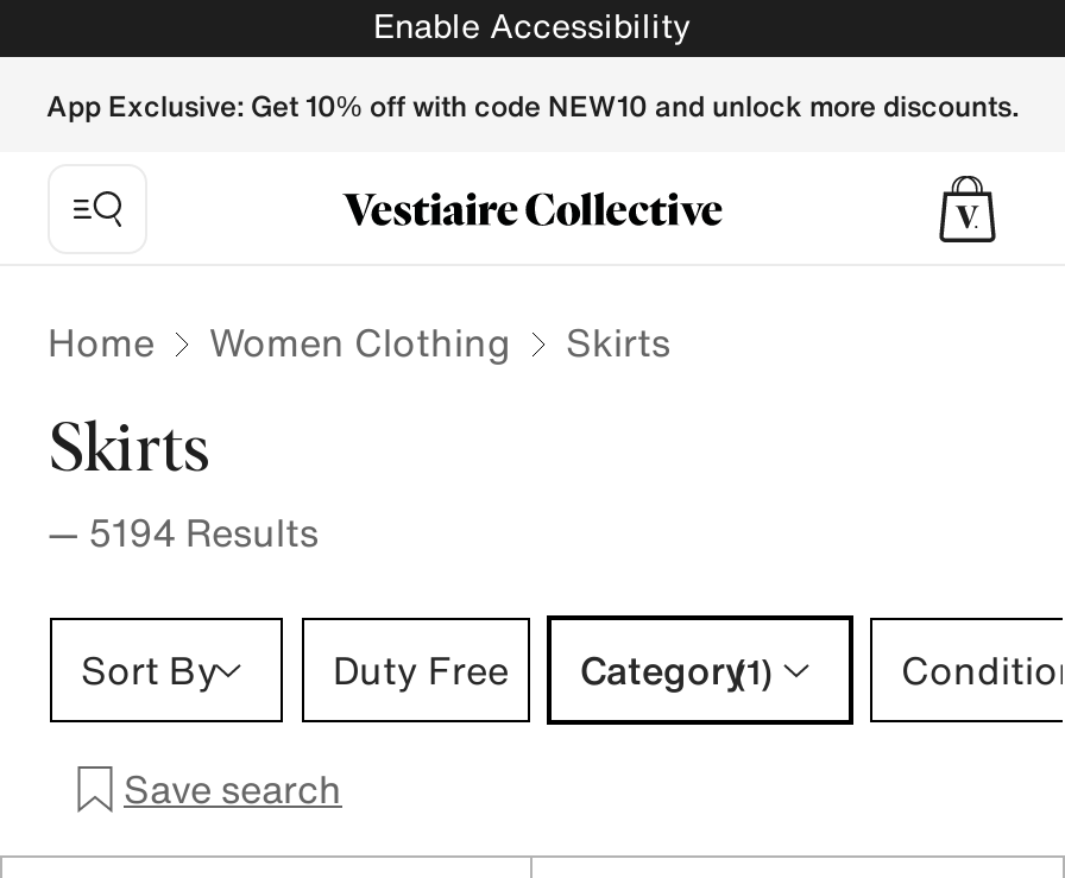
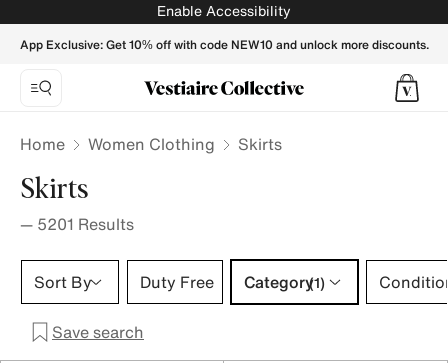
- — 5194 Results
+ — 5201 Results
